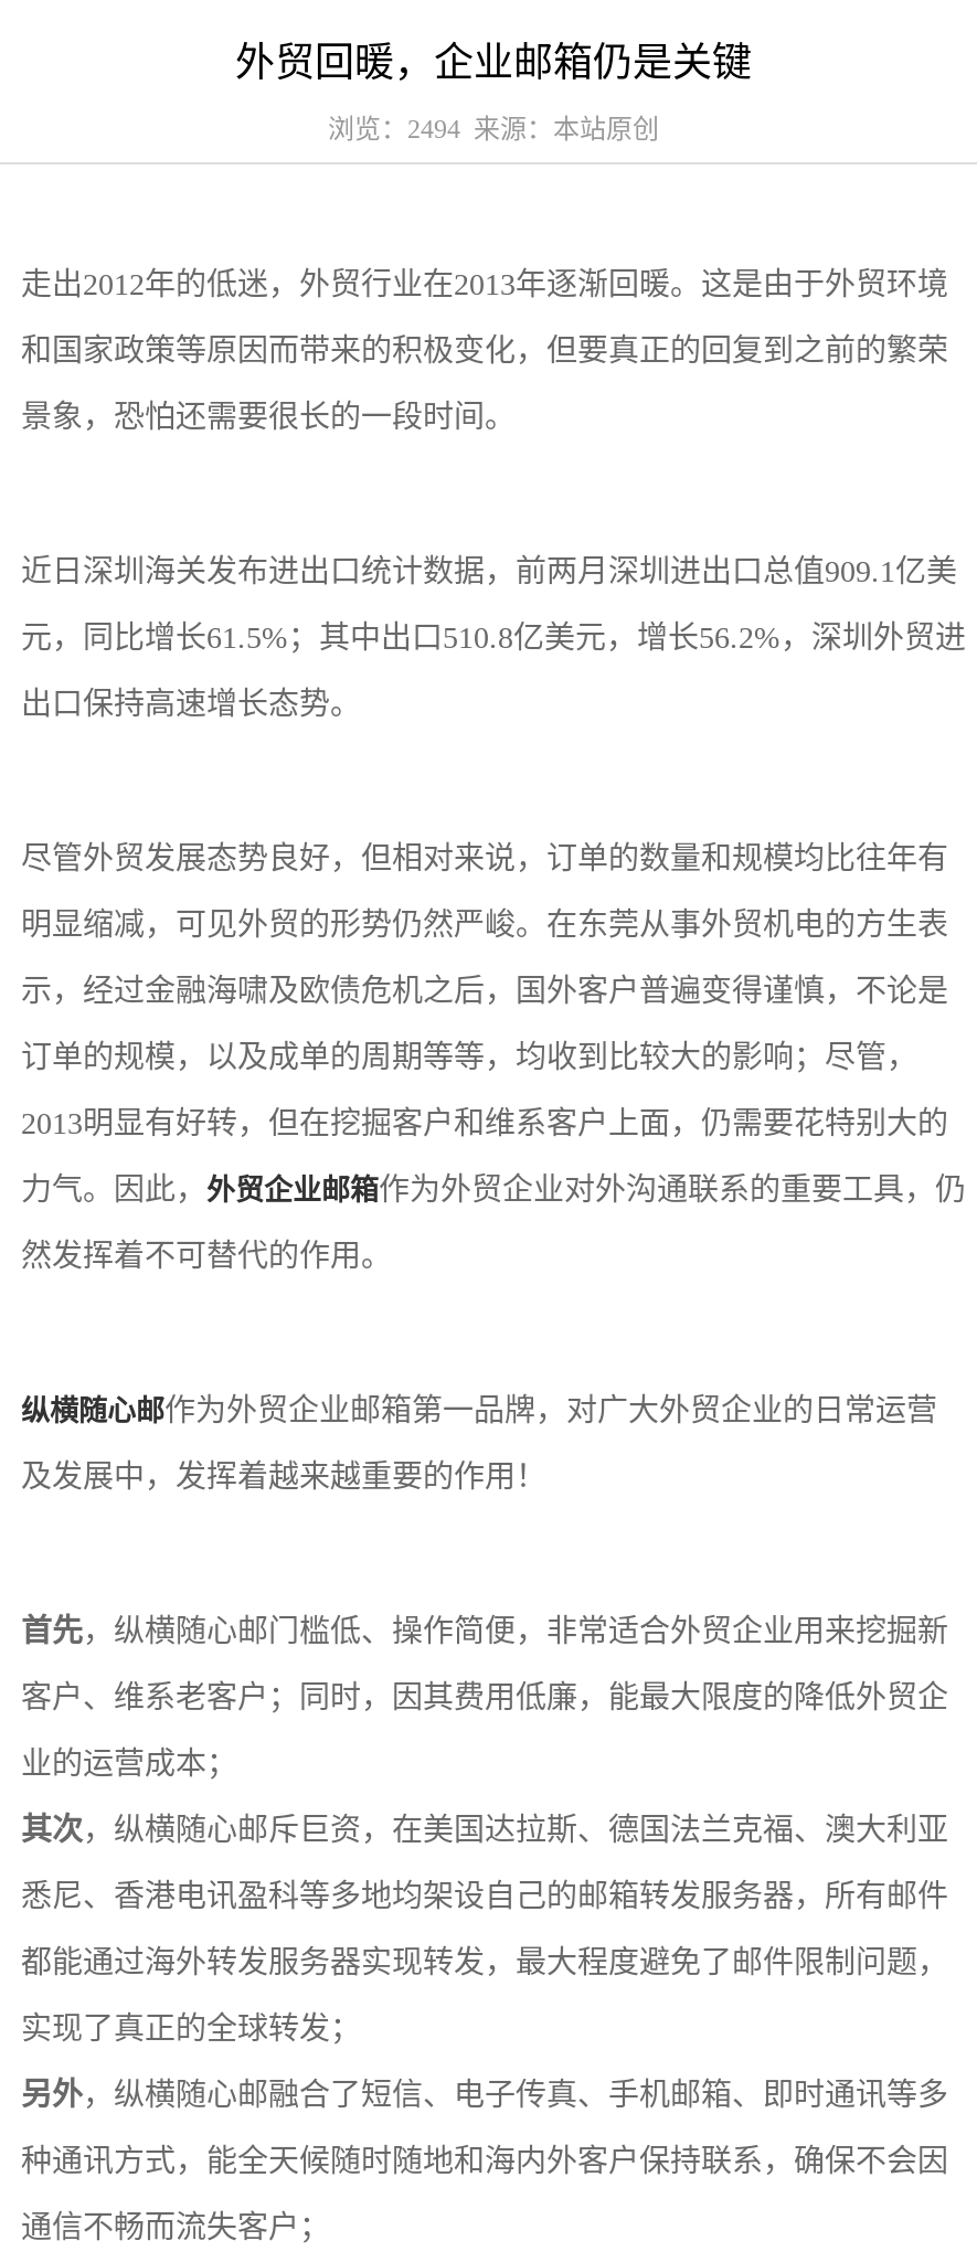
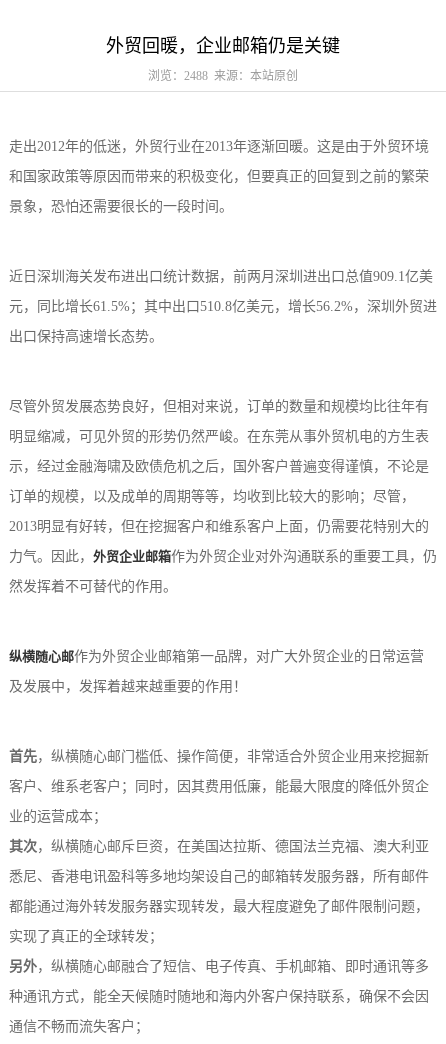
- 浏览：2494 来源：本站原创
+ 浏览：2488 来源：本站原创
